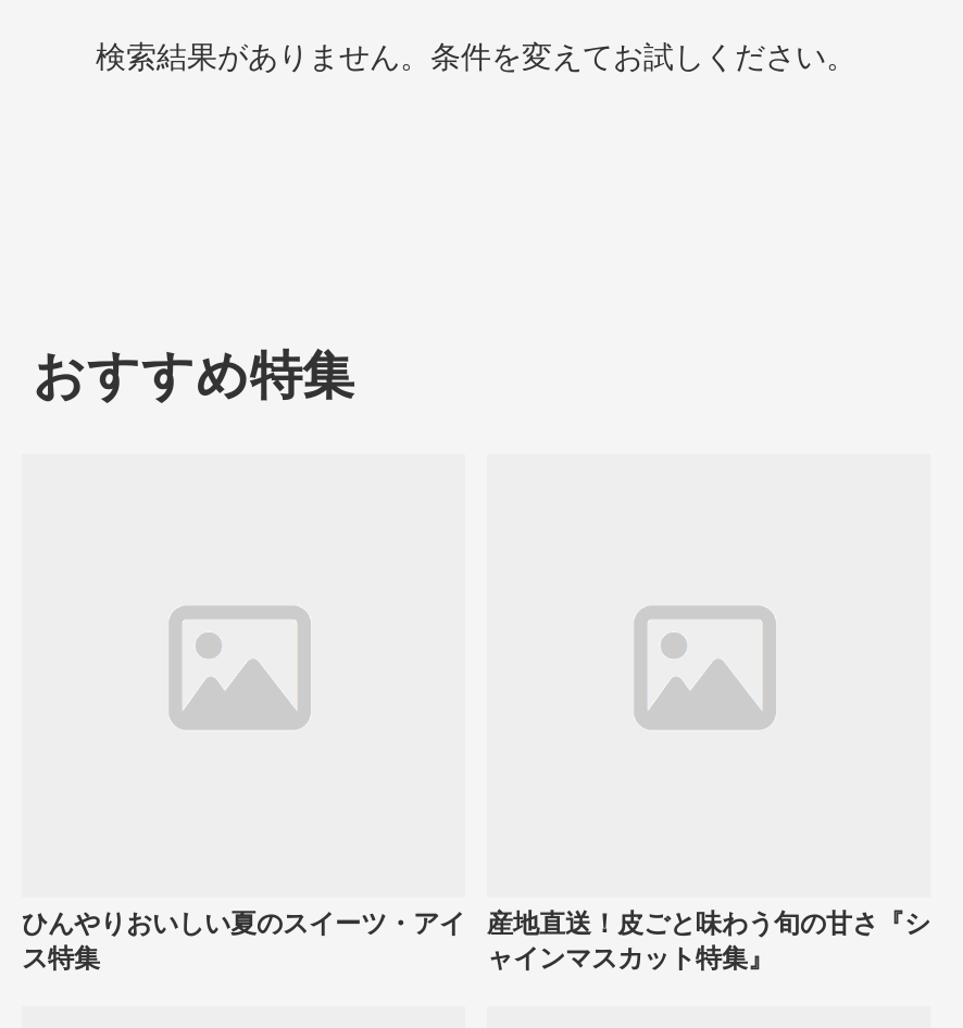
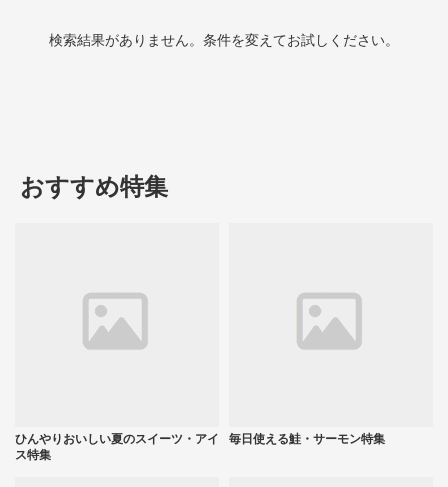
- 産地直送！皮ごと味わう旬の甘さ『シ
- ャインマスカット特集』
+ 毎日使える鮭・サーモン特集
